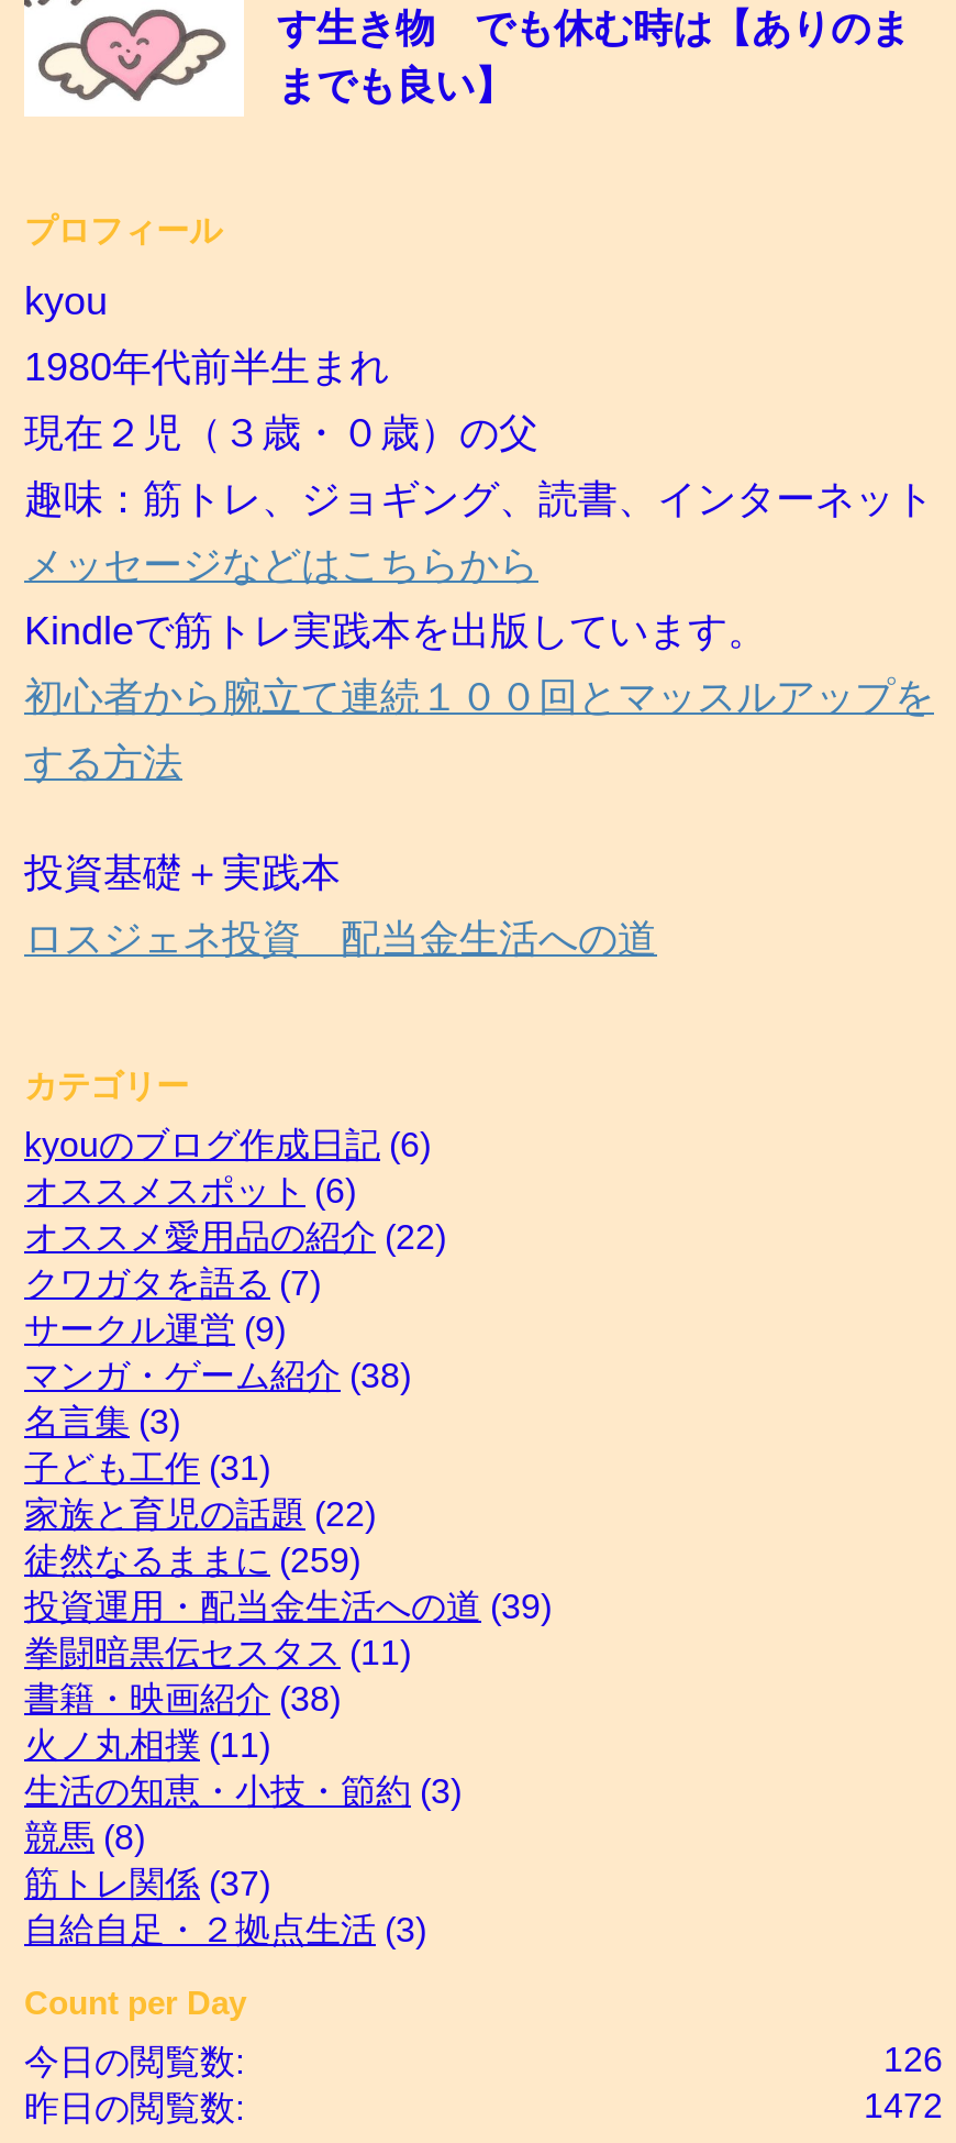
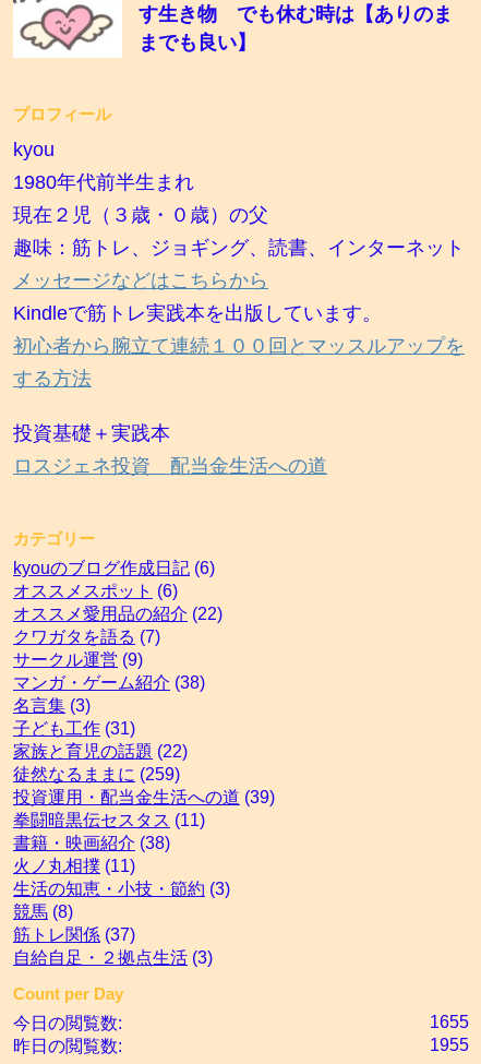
- 126
+ 1655

- 1472
+ 1955
